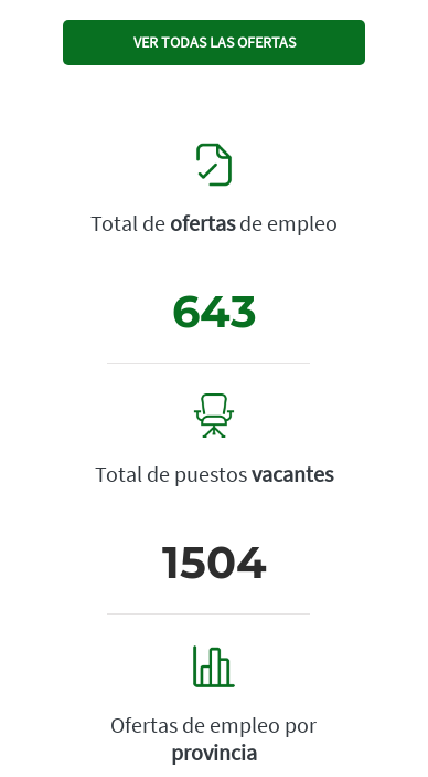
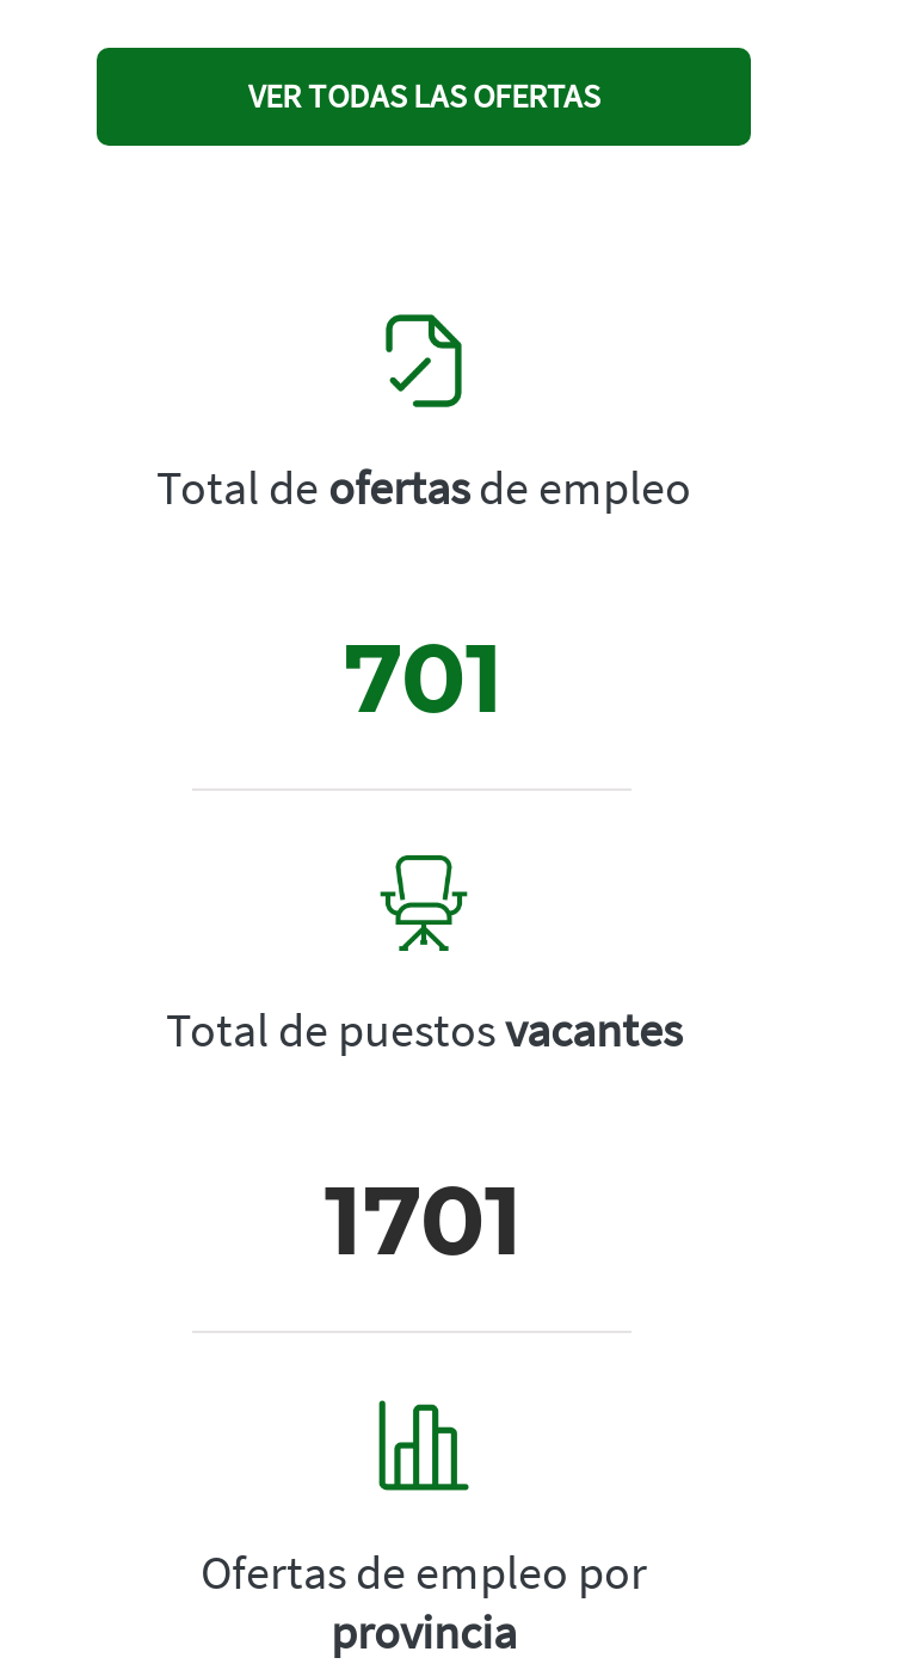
- 643
+ 701

- 1504
+ 1701
